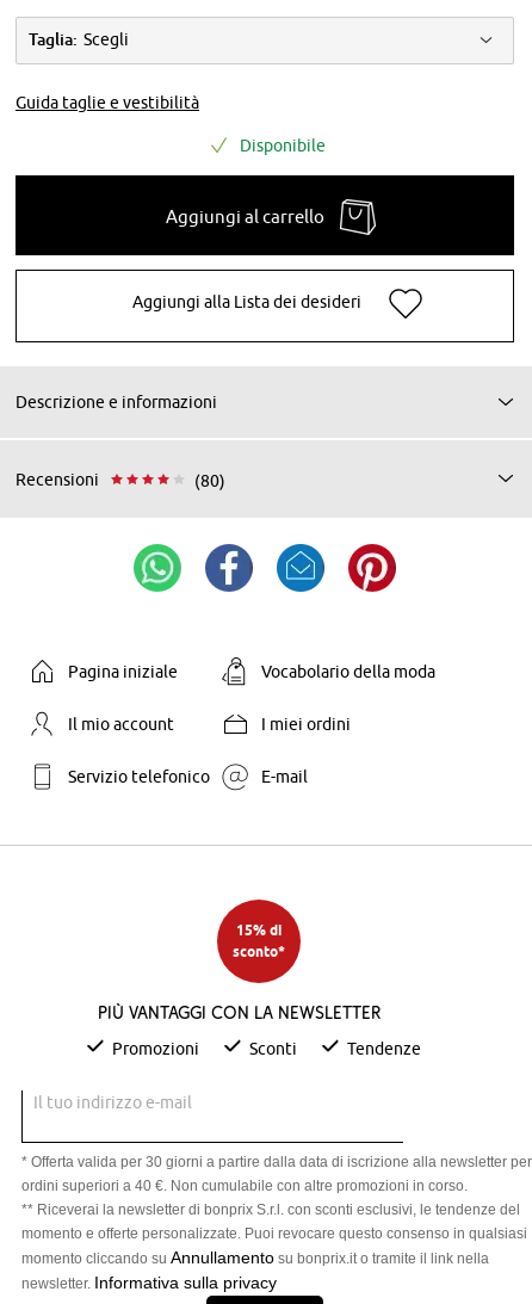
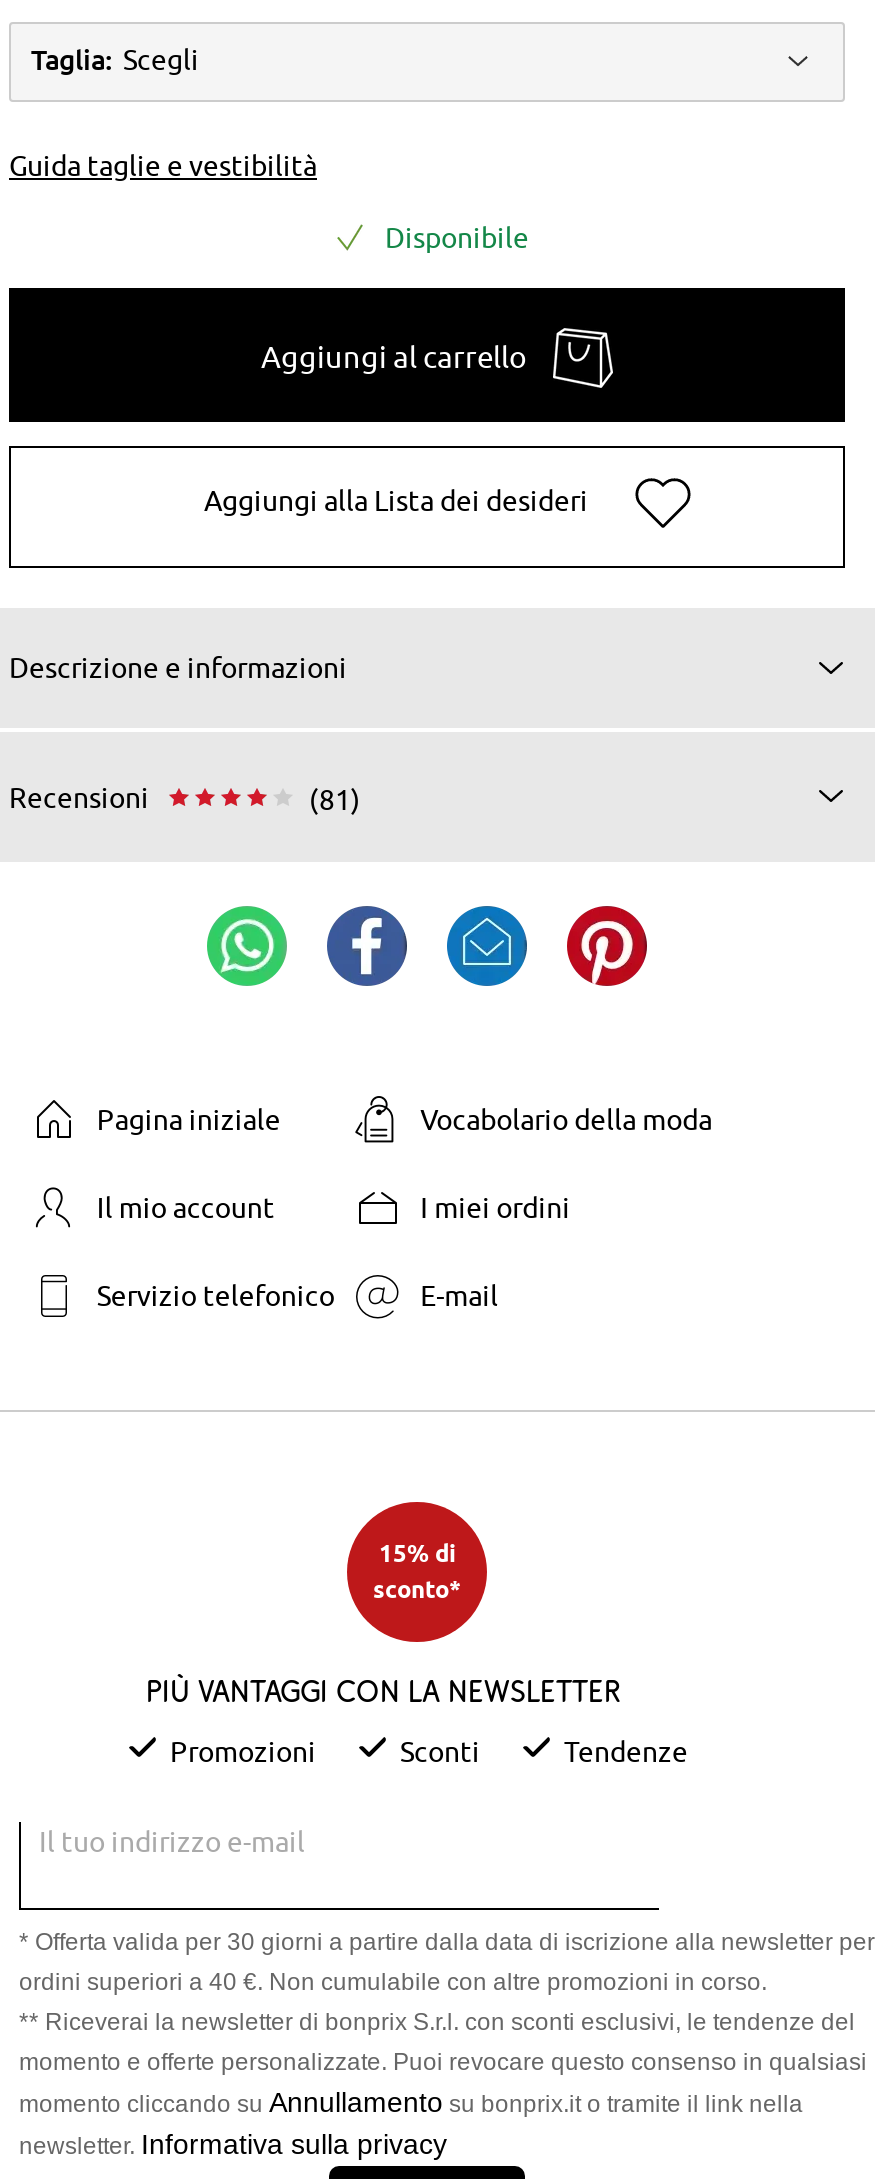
- (80)
+ (81)
